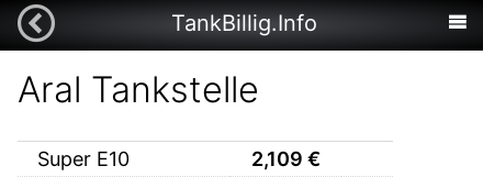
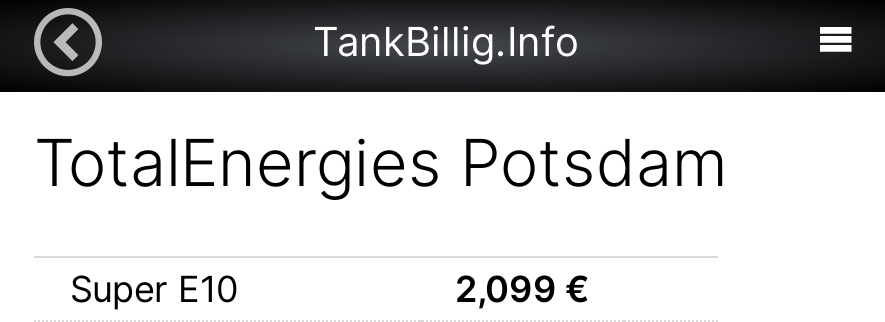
- Aral Tankstelle
+ TotalEnergies Potsdam

- 2,109 €
+ 2,099 €
